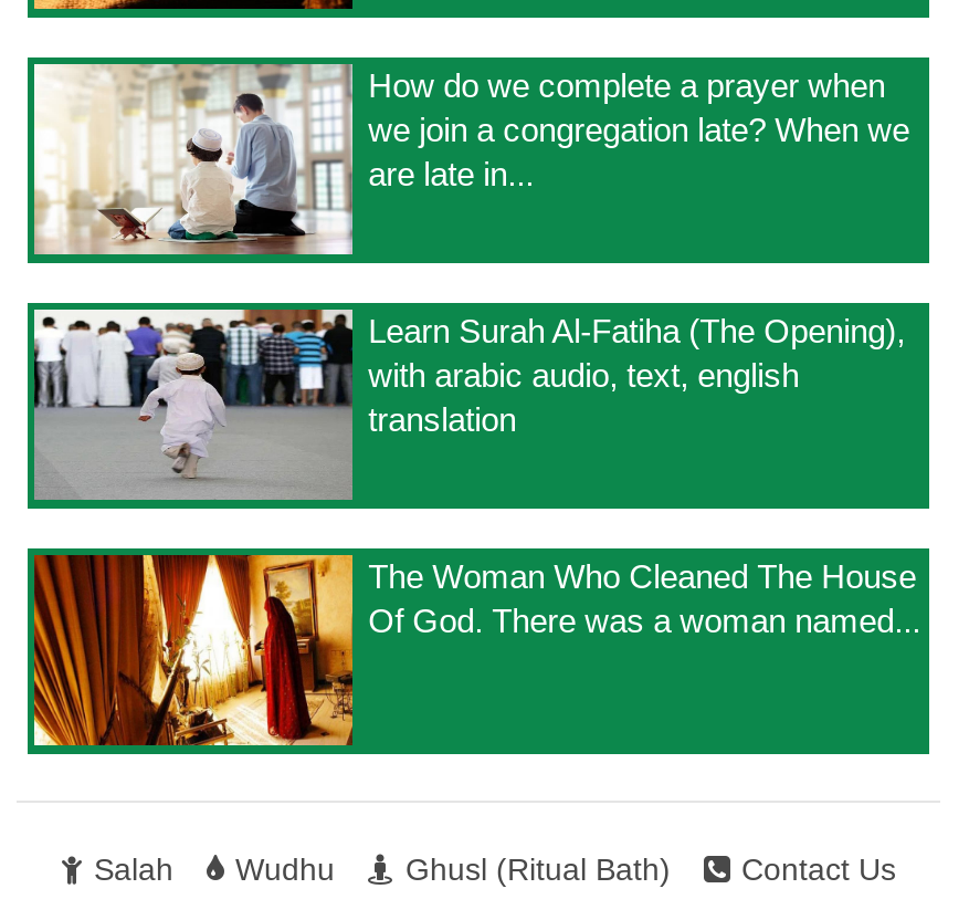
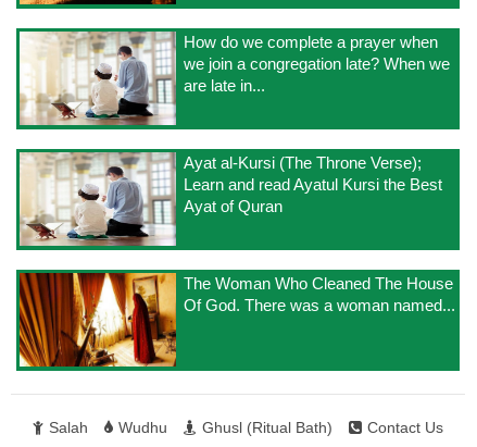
- [image]
- Learn Surah Al-Fatiha (The Opening),
- with arabic audio, text, english
- translation
+ [image]
+ Ayat al-Kursi (The Throne Verse);
+ Learn and read Ayatul Kursi the Best
+ Ayat of Quran
